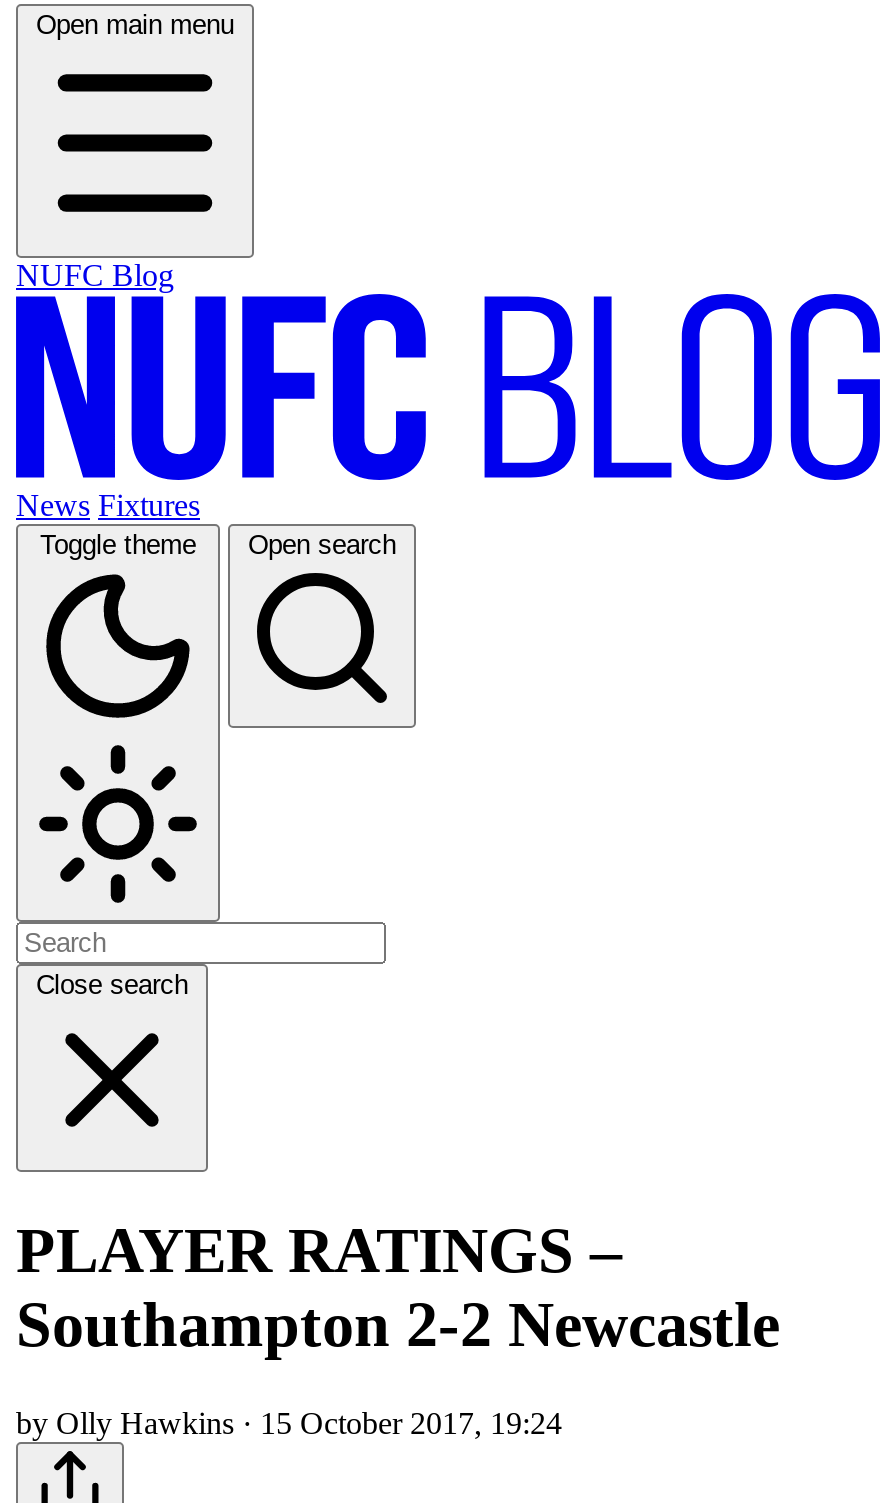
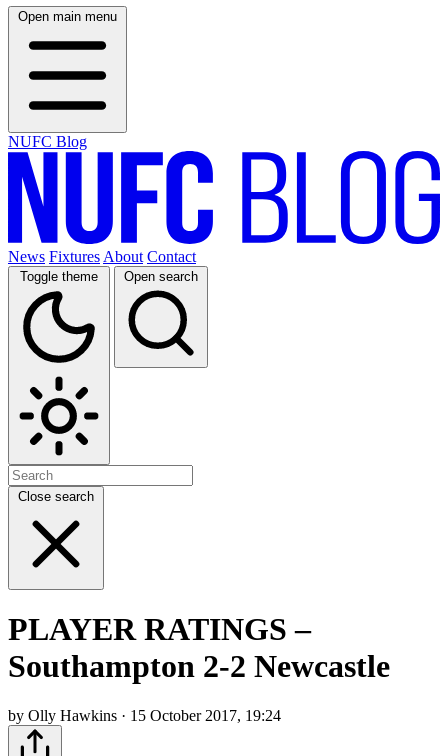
- News Fixtures
+ News Fixtures About Contact
